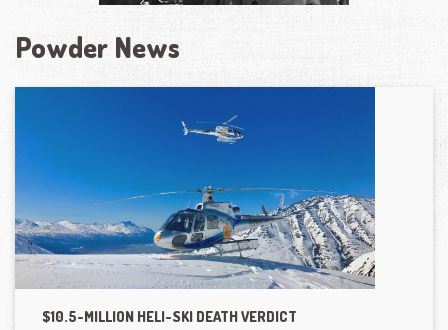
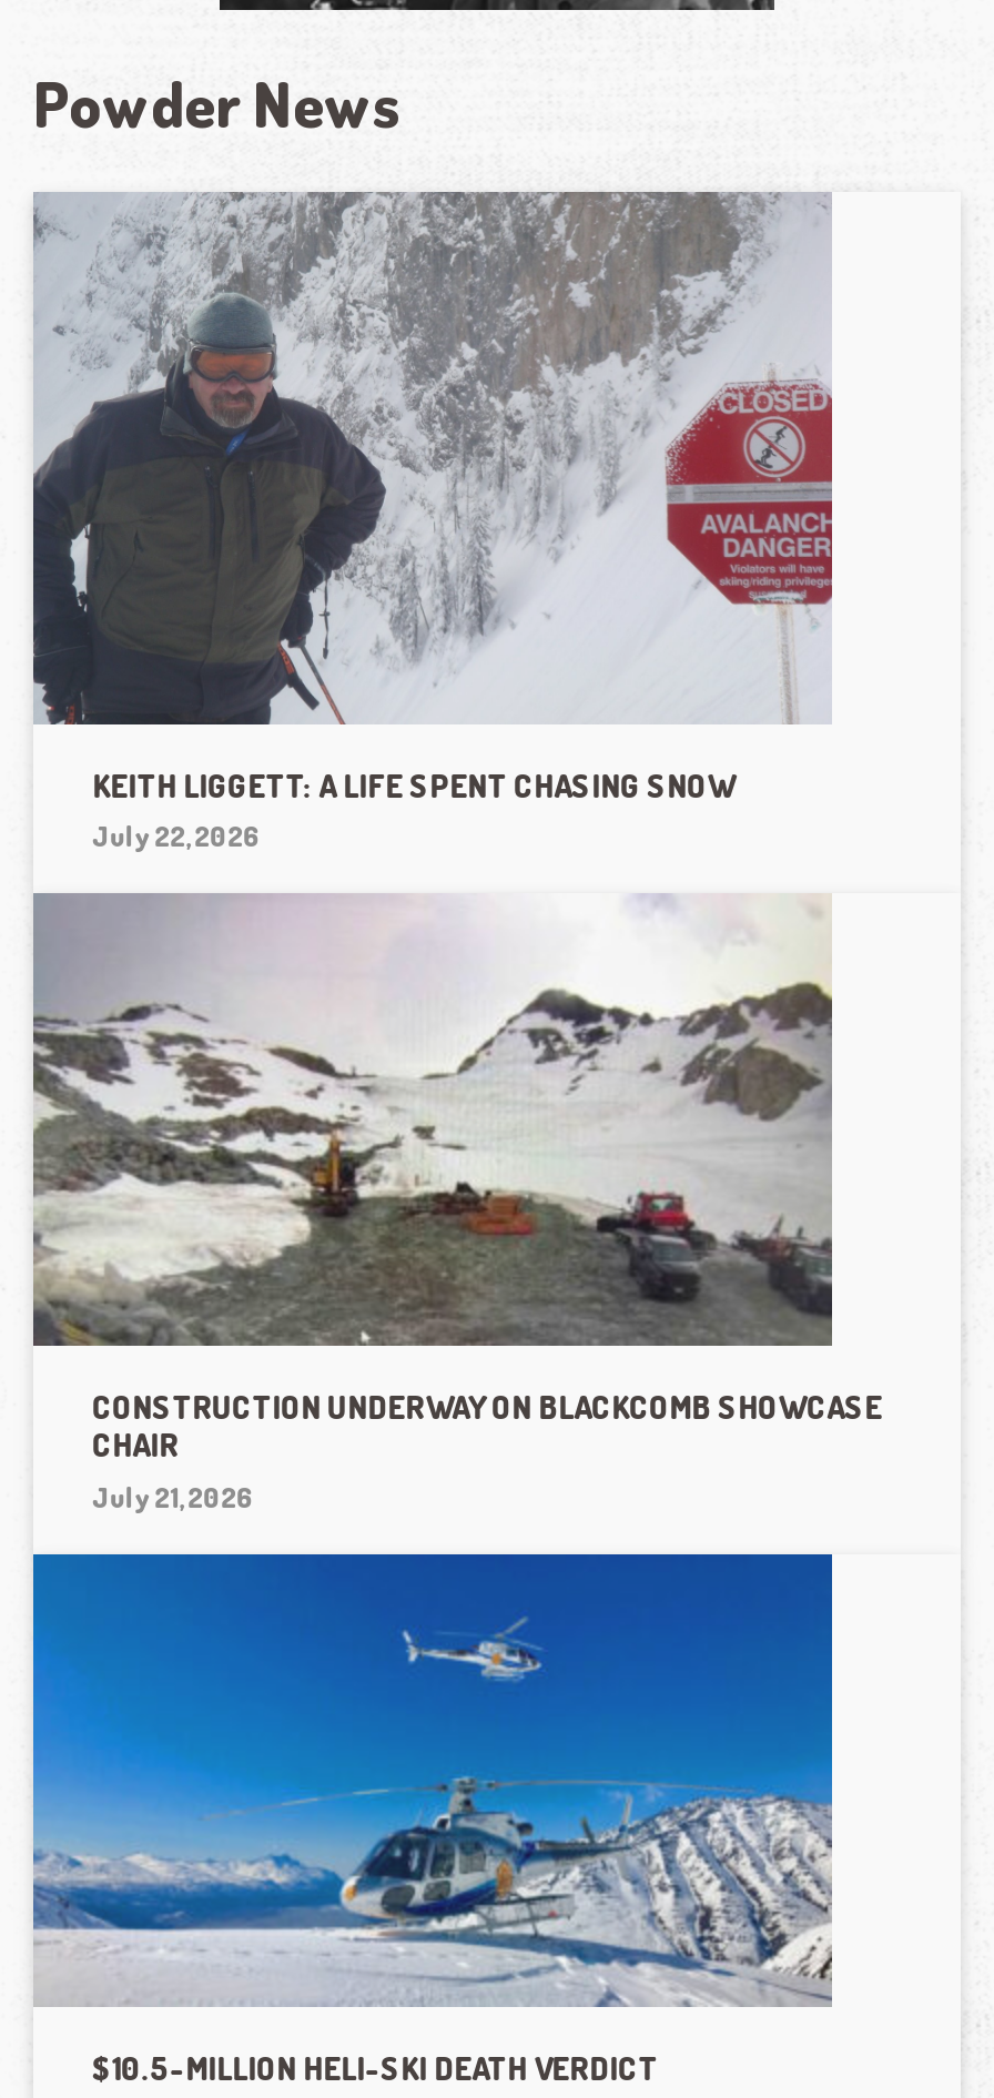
+ [image]
+ KEITH LIGGETT: A LIFE SPENT CHASING SNOW
+ July 22, 2026

+ [image]
+ CONSTRUCTION UNDERWAY ON BLACKCOMB SHOWCASE
+ CHAIR
+ July 21, 2026
